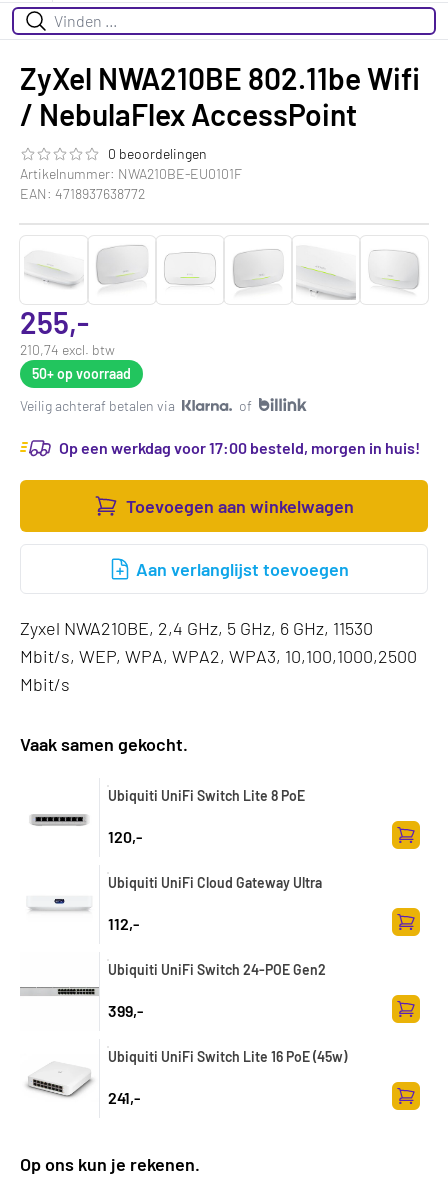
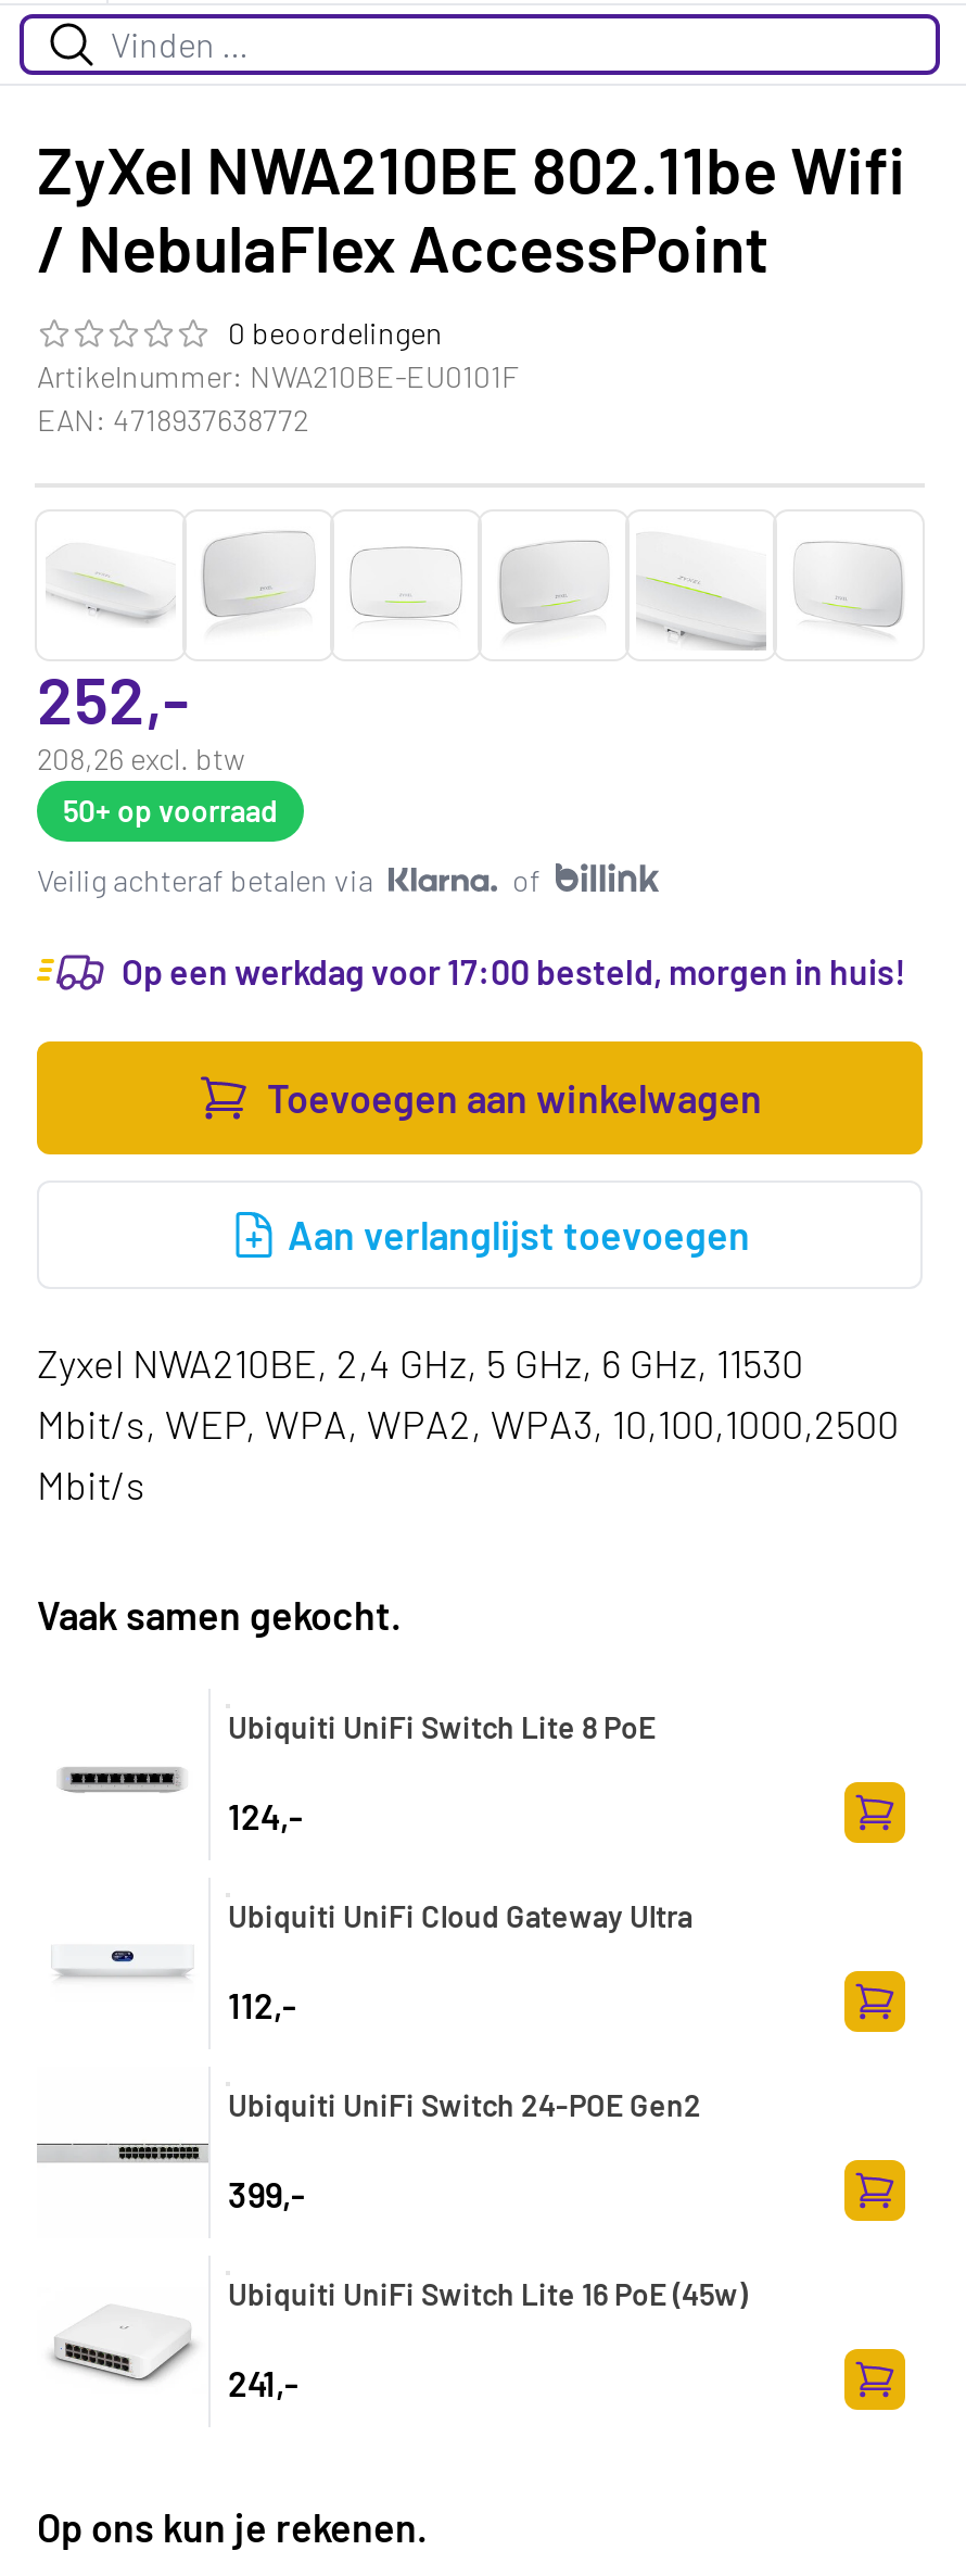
- 255,-
+ 252,-

- 210,74 excl. btw
+ 208,26 excl. btw

- 120,-
+ 124,-
